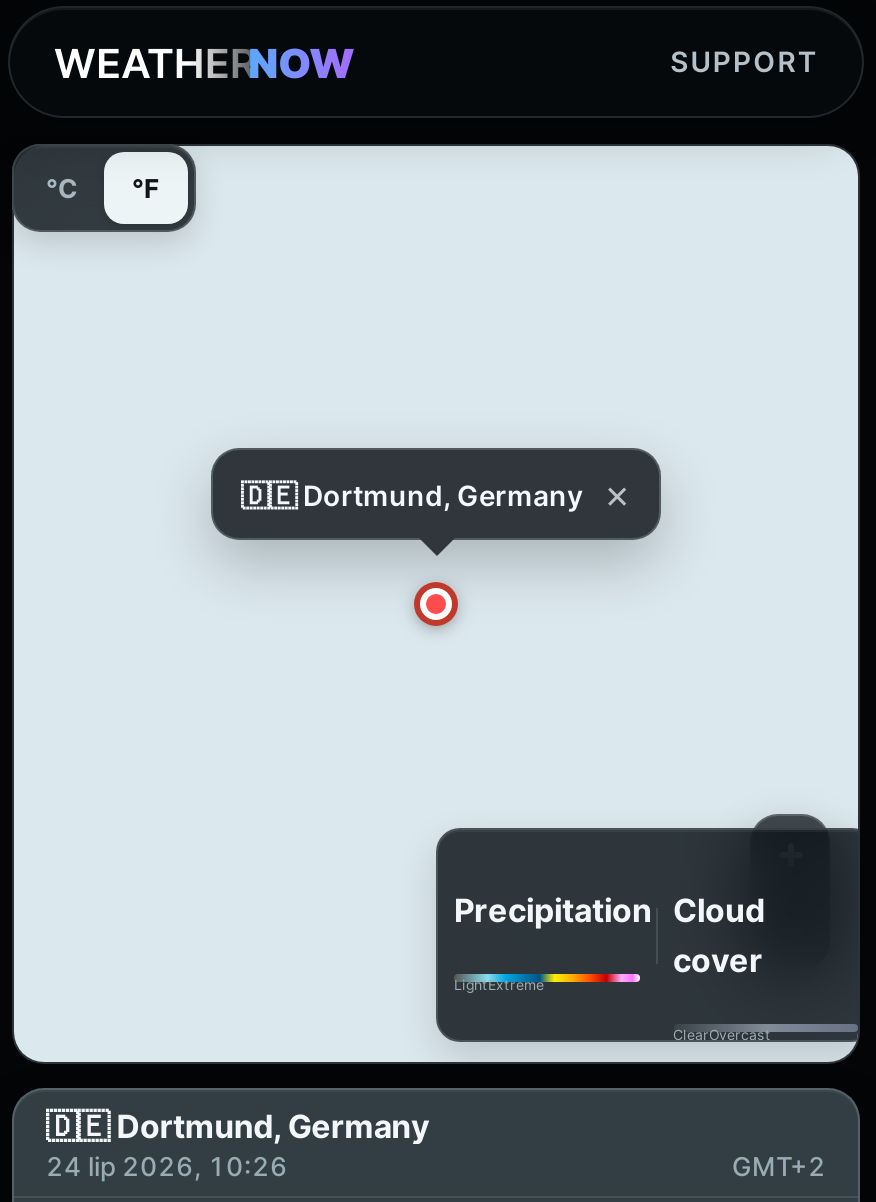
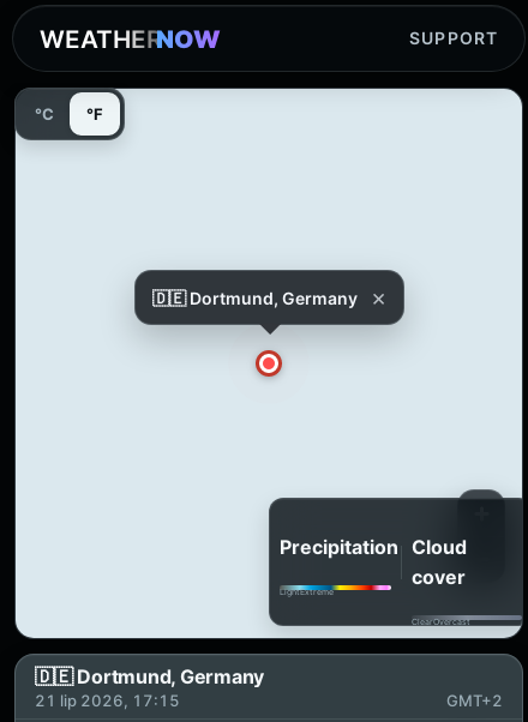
- 24 lip 2026, 10:26
+ 21 lip 2026, 17:15
